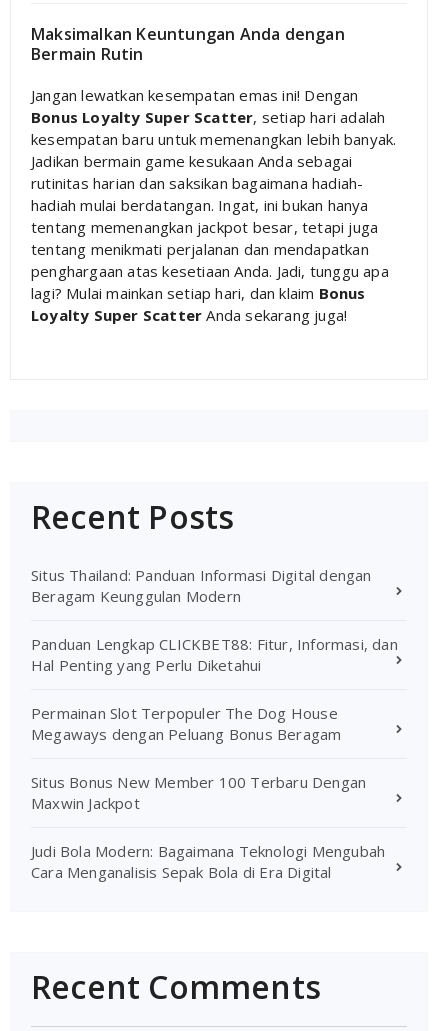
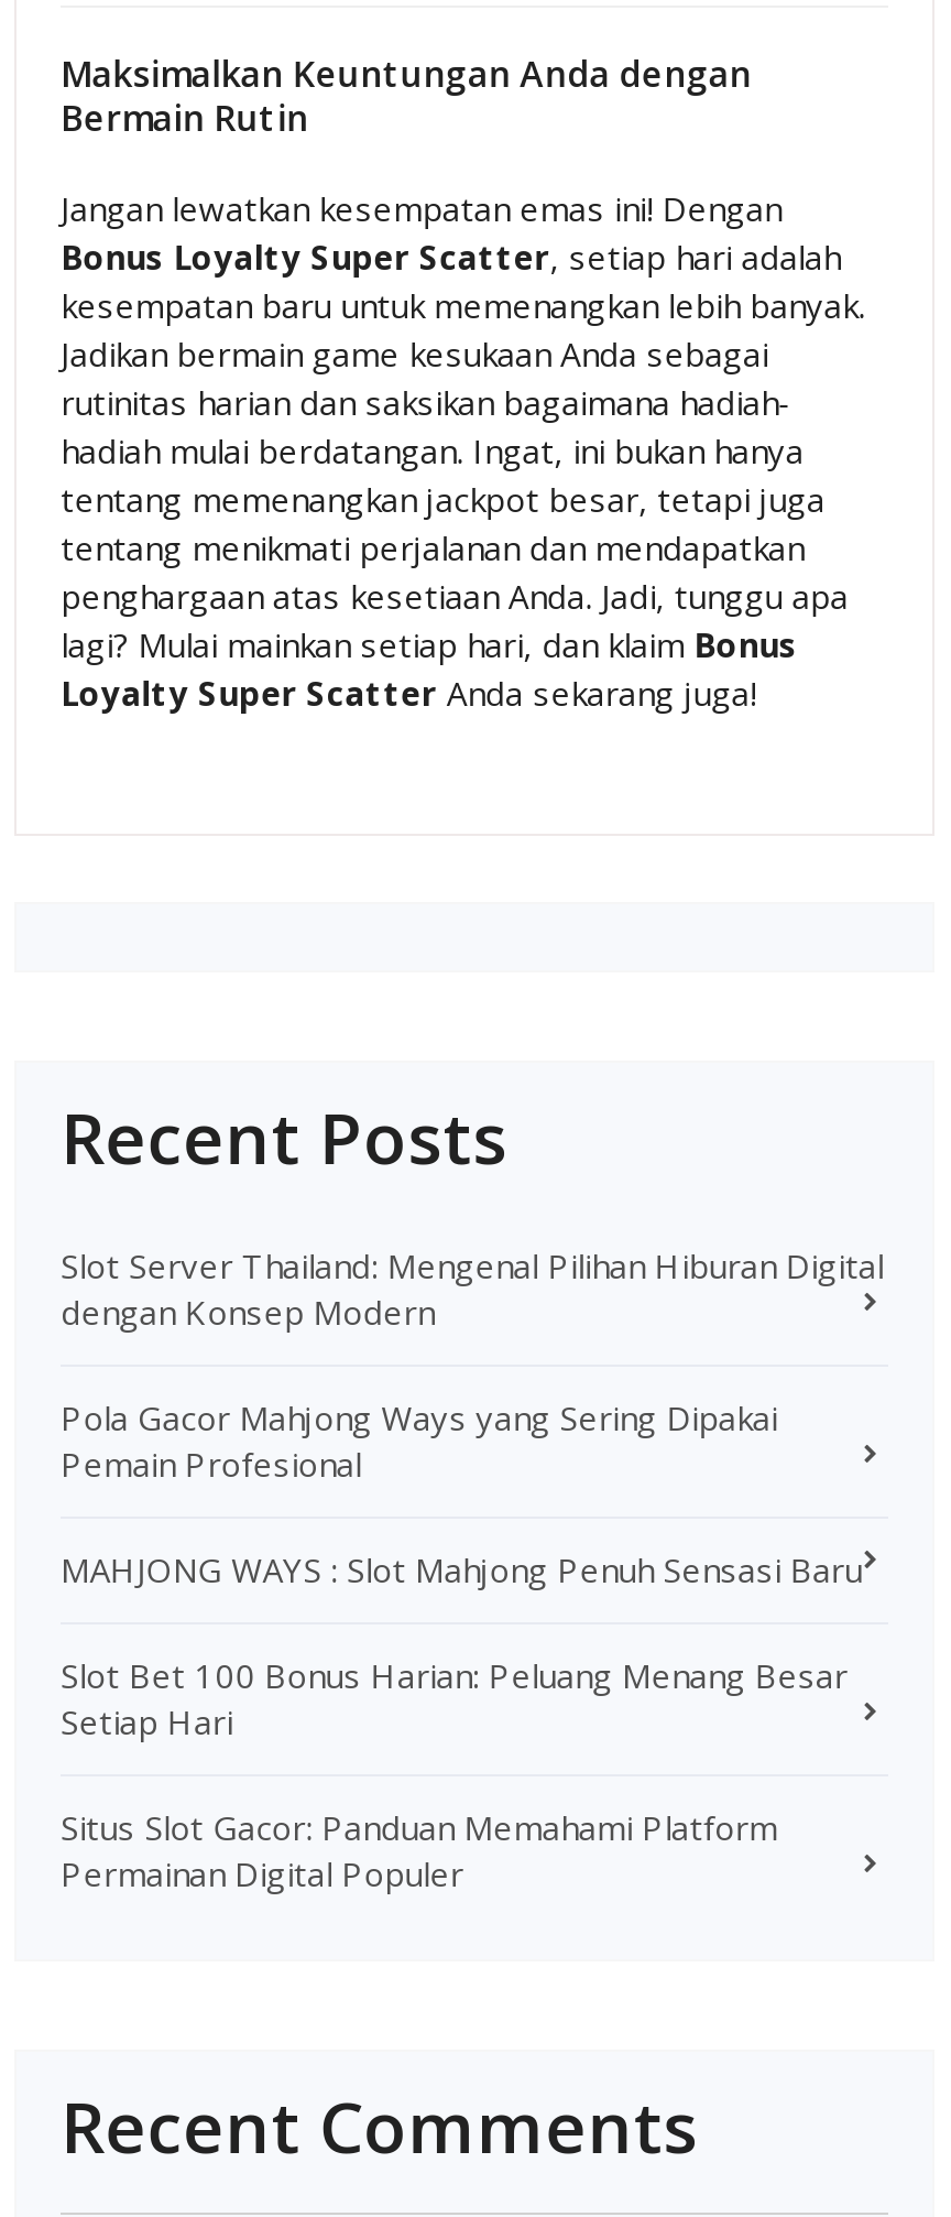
- Situs Thailand: Panduan Informasi Digital dengan
- Beragam Keunggulan Modern
+ Slot Server Thailand: Mengenal Pilihan Hiburan Digital
+ dengan Konsep Modern

- Panduan Lengkap CLICKBET88: Fitur, Informasi, dan
- Hal Penting yang Perlu Diketahui
+ Pola Gacor Mahjong Ways yang Sering Dipakai
+ Pemain Profesional

- Permainan Slot Terpopuler The Dog House
- Megaways dengan Peluang Bonus Beragam
+ MAHJONG WAYS : Slot Mahjong Penuh Sensasi Baru

- Situs Bonus New Member 100 Terbaru Dengan
- Maxwin Jackpot
+ Slot Bet 100 Bonus Harian: Peluang Menang Besar
+ Setiap Hari

- Judi Bola Modern: Bagaimana Teknologi Mengubah
- Cara Menganalisis Sepak Bola di Era Digital
+ Situs Slot Gacor: Panduan Memahami Platform
+ Permainan Digital Populer
